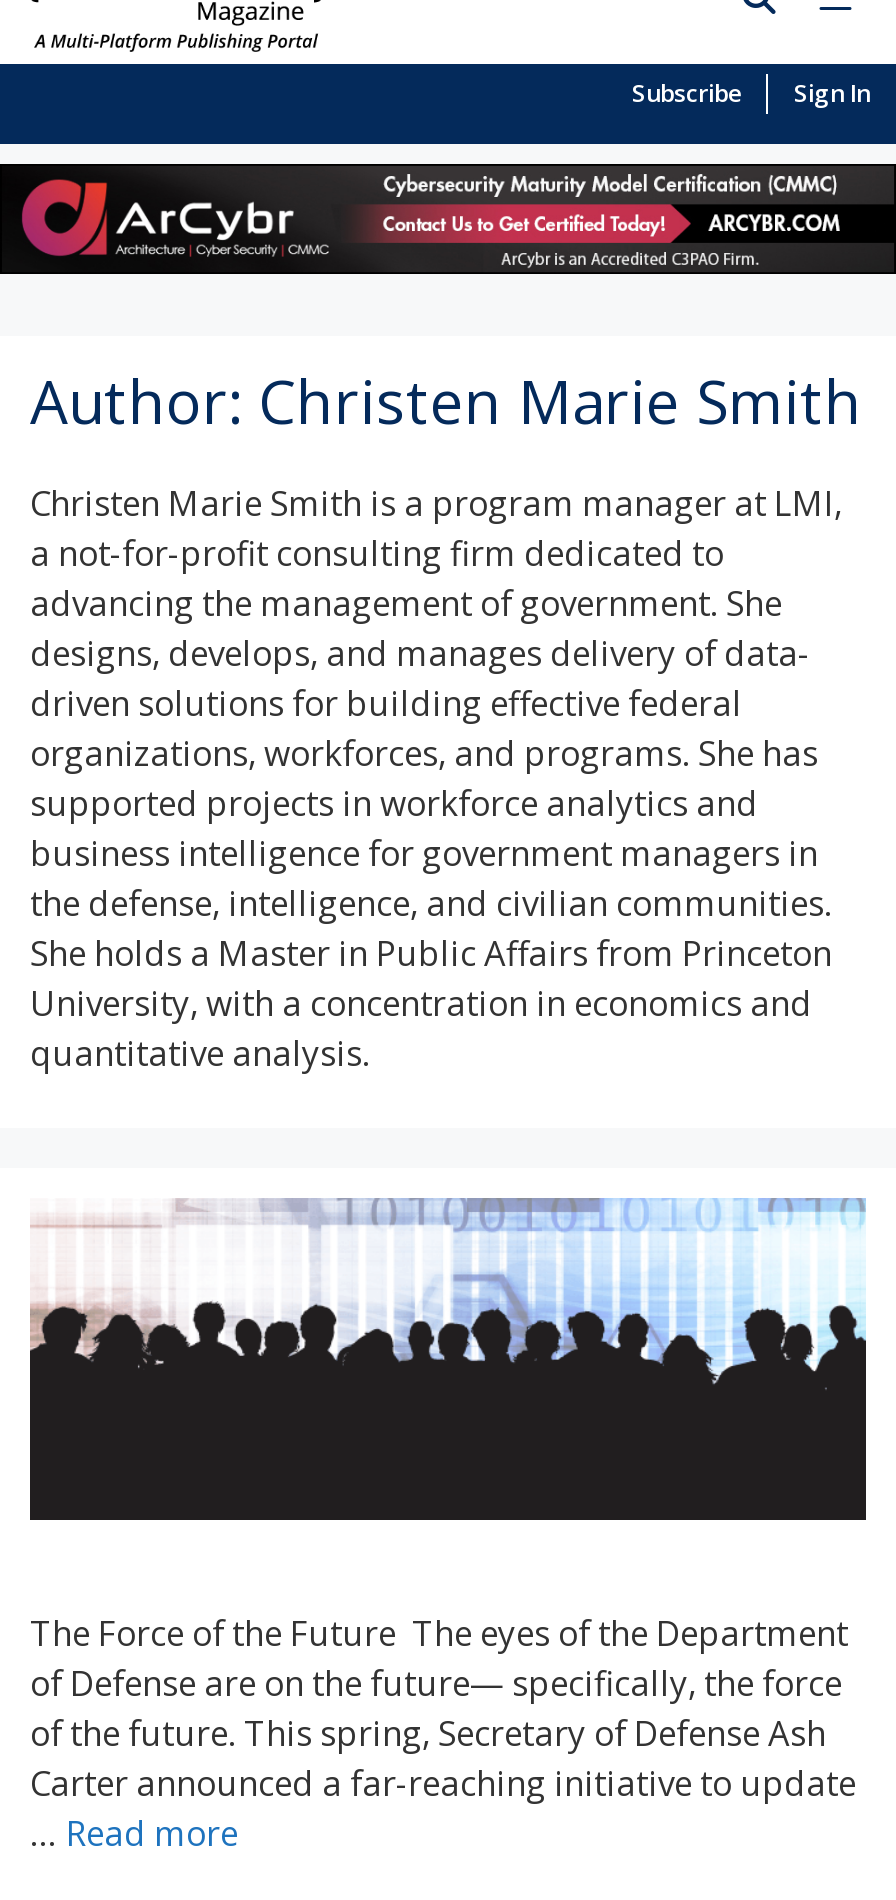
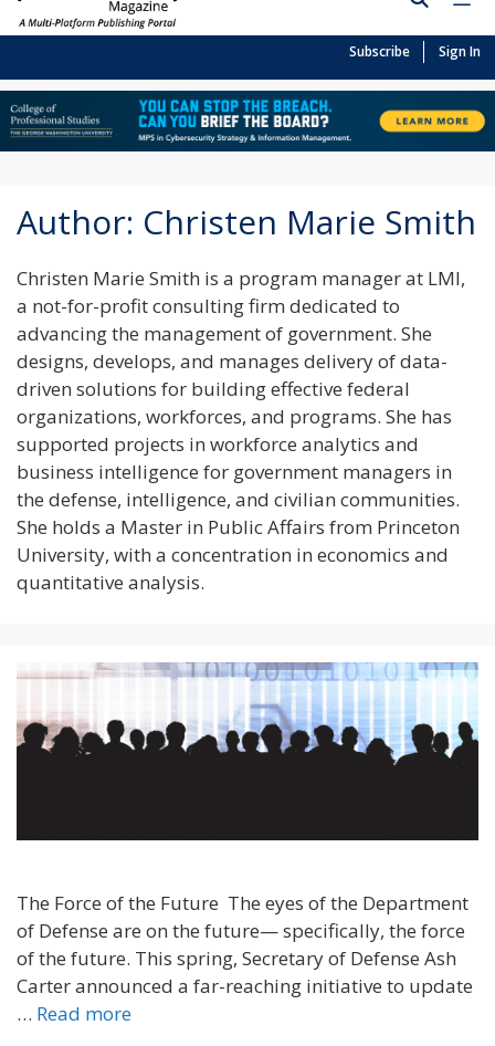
- [image]
+ [image]
